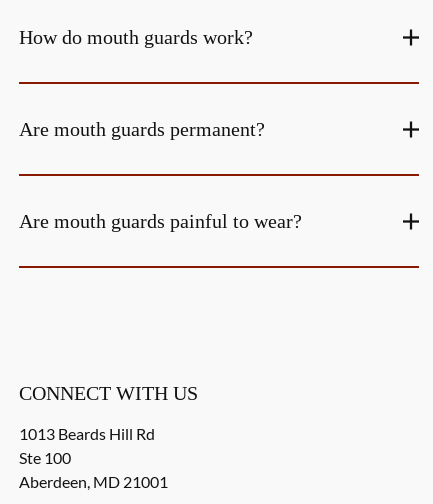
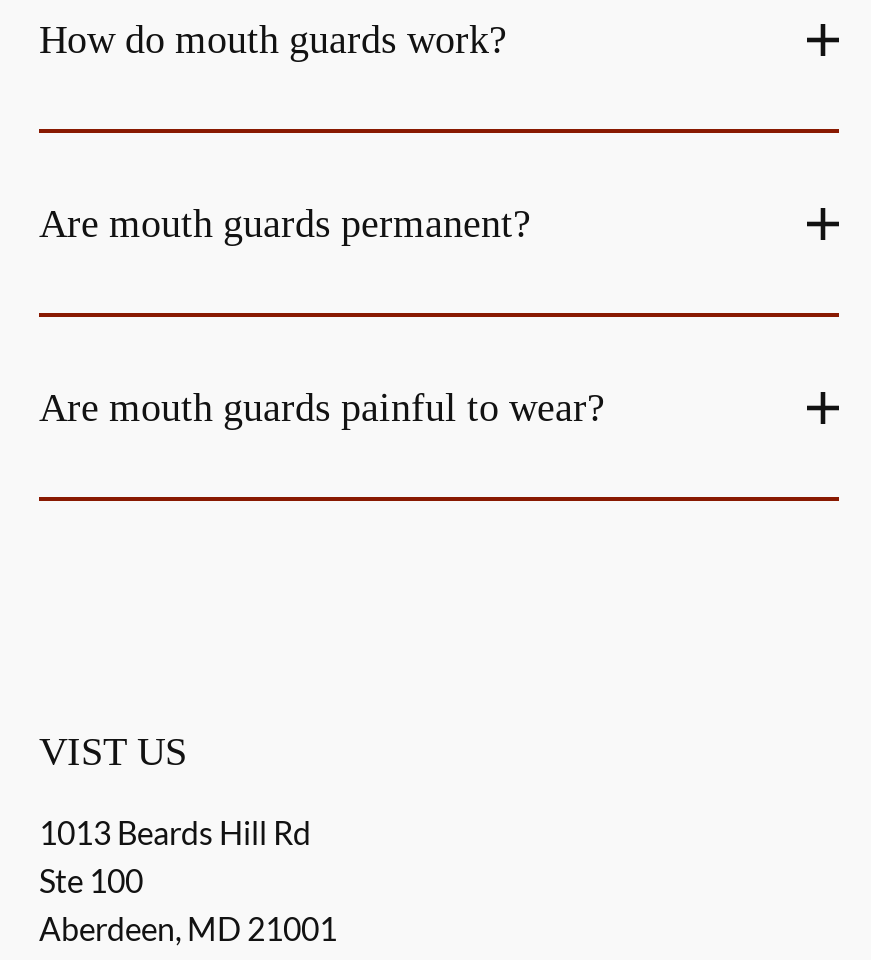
- CONNECT WITH US
+ VIST US
